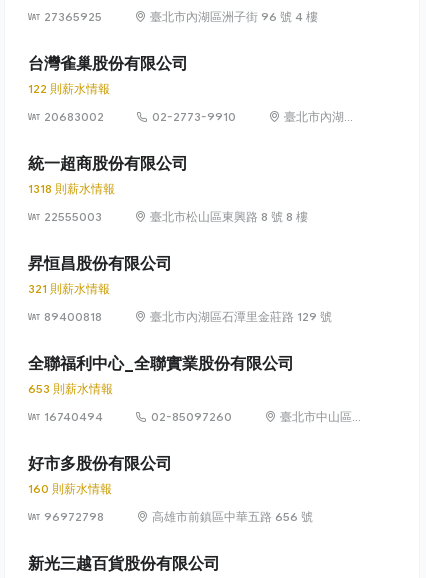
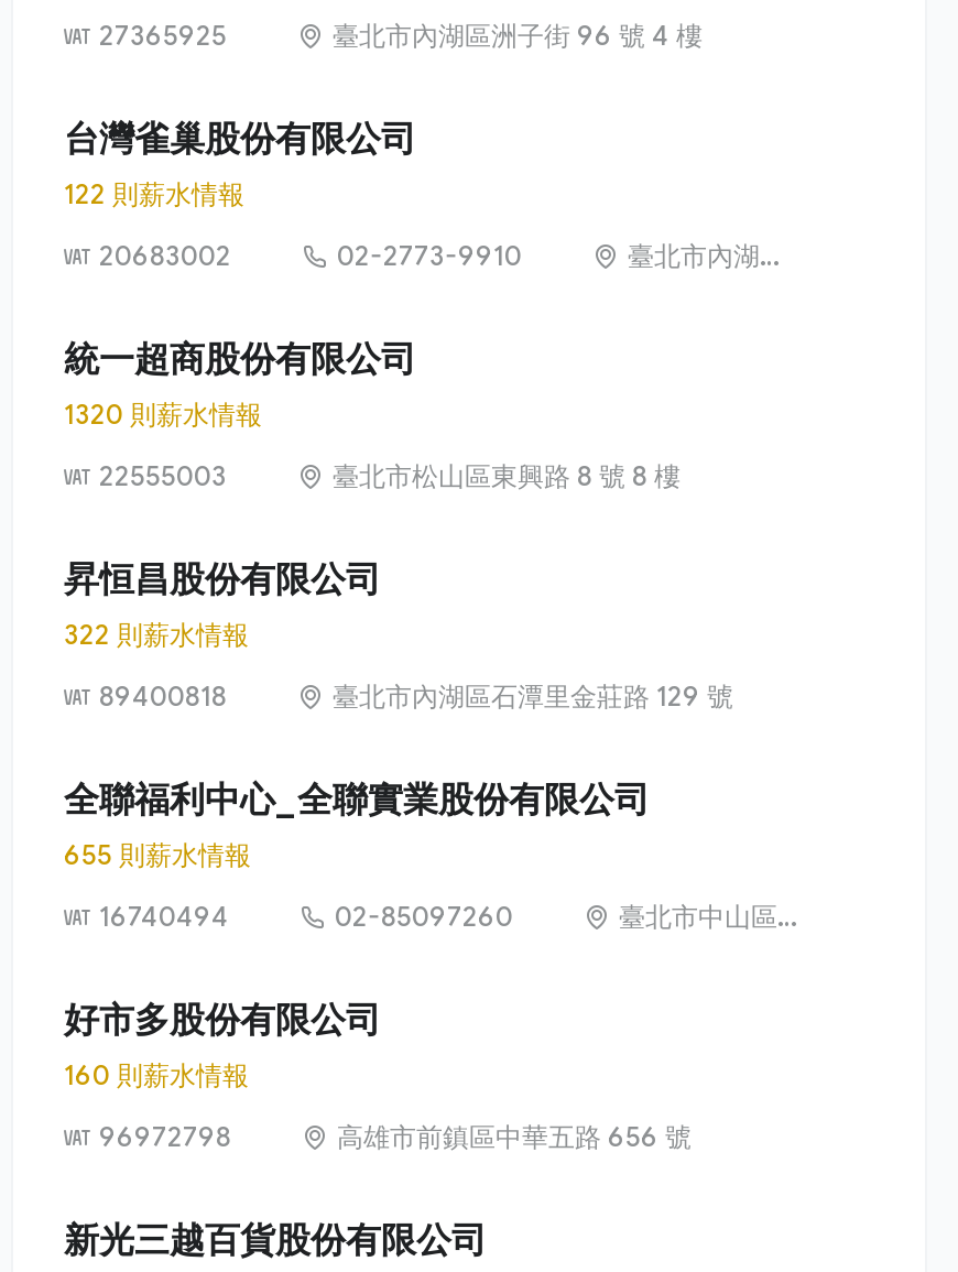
- 1318 則薪水情報
+ 1320 則薪水情報

- 321 則薪水情報
+ 322 則薪水情報

- 653 則薪水情報
+ 655 則薪水情報
